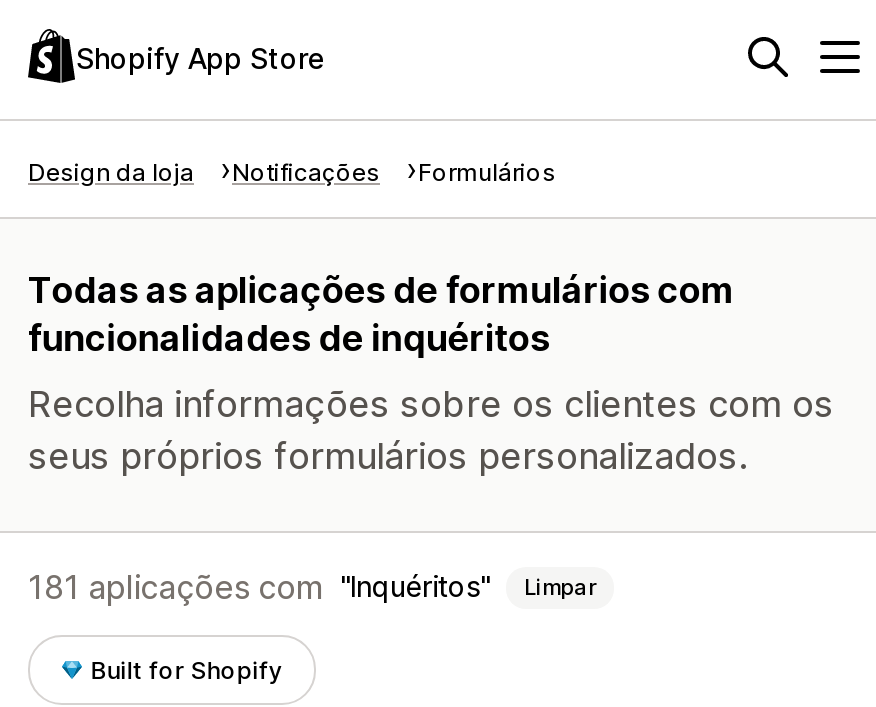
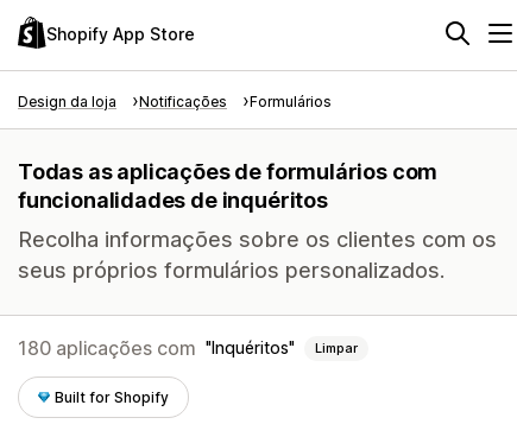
- 181 aplicações com
+ 180 aplicações com
